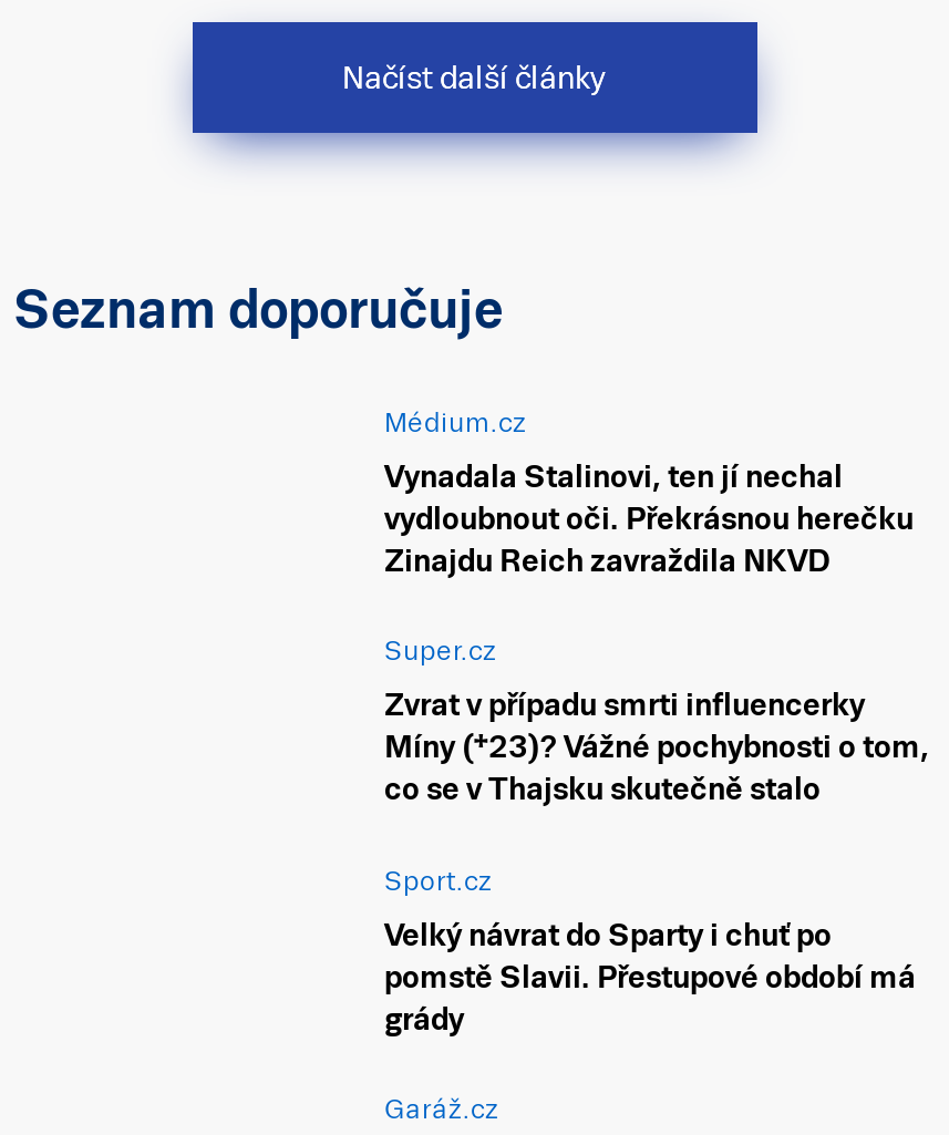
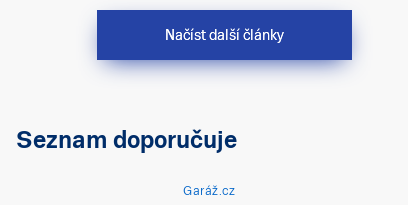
- Médium.cz
- Vynadala Stalinovi, ten jí nechal
- vydloubnout oči. Překrásnou herečku
- Zinajdu Reich zavraždila NKVD
- Super.cz
- Zvrat v případu smrti influencerky
- Míny (†23)? Vážné pochybnosti o tom,
- co se v Thajsku skutečně stalo
- Sport.cz
- Velký návrat do Sparty i chuť po
- pomstě Slavii. Přestupové období má
- grády
